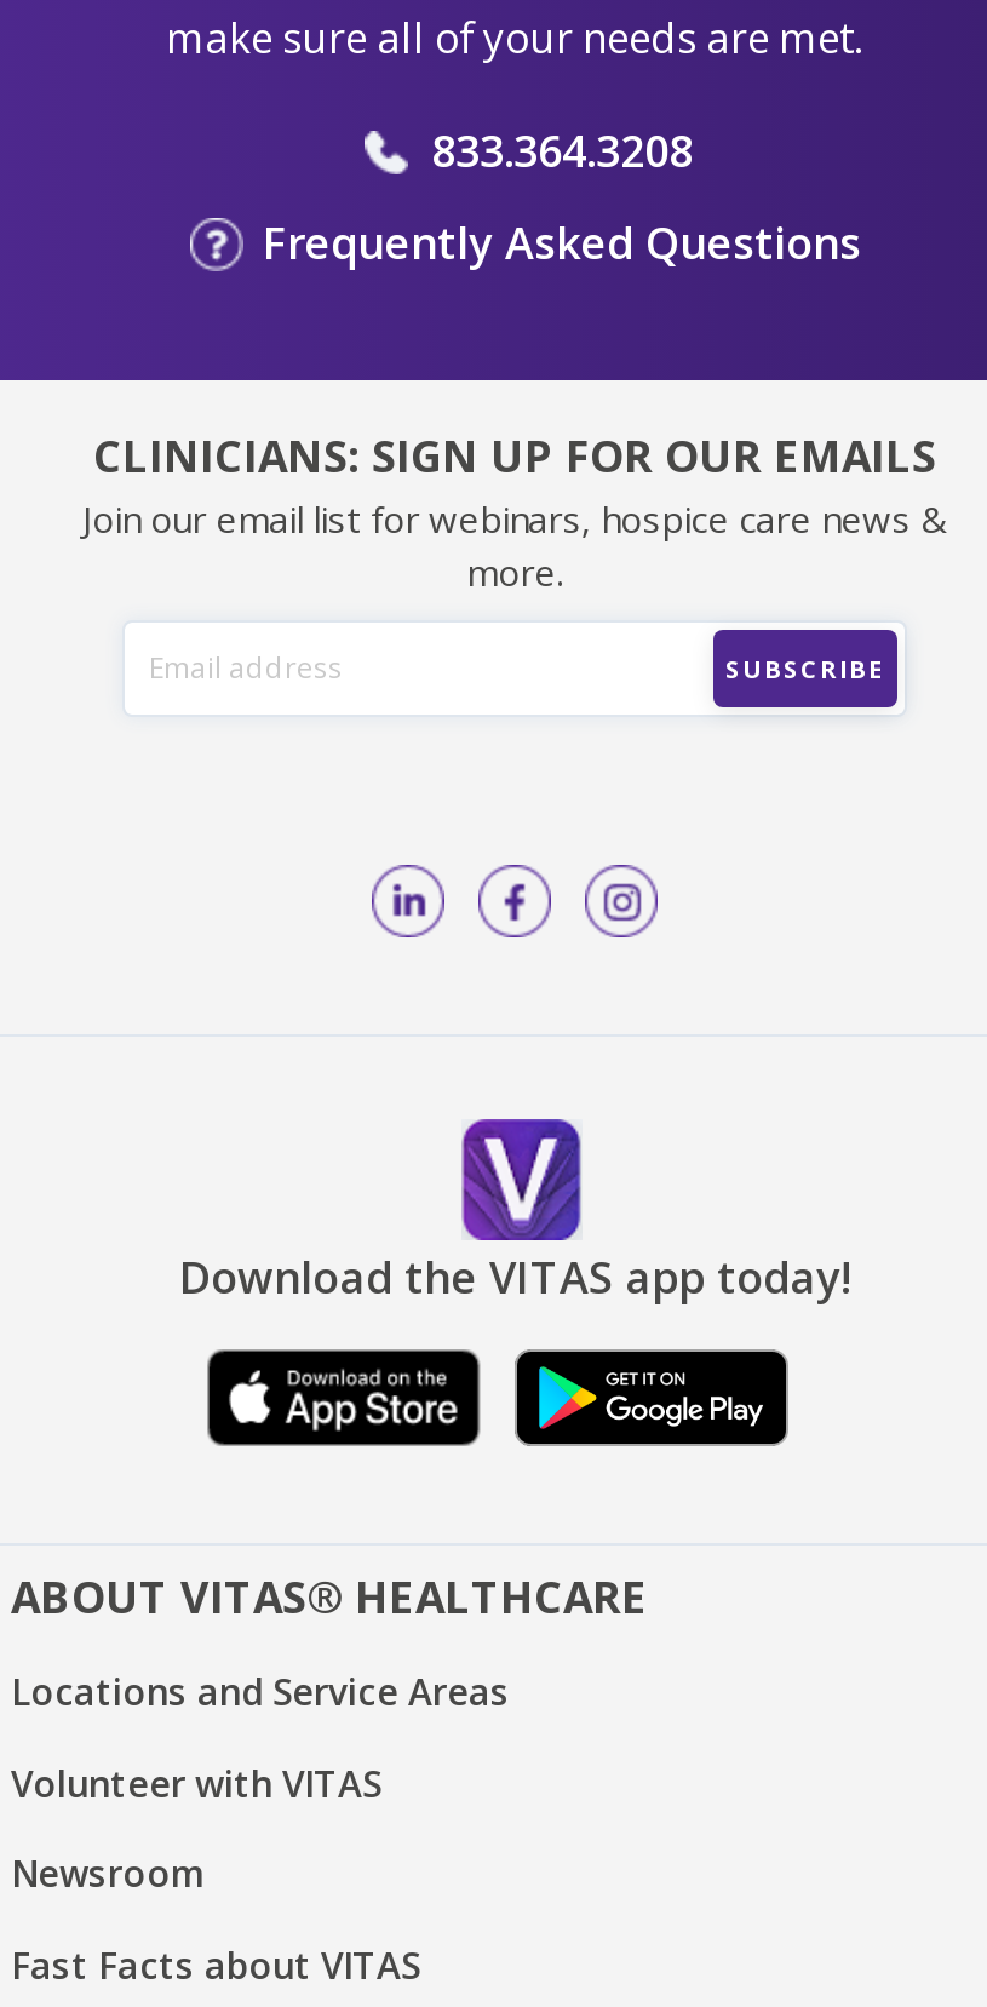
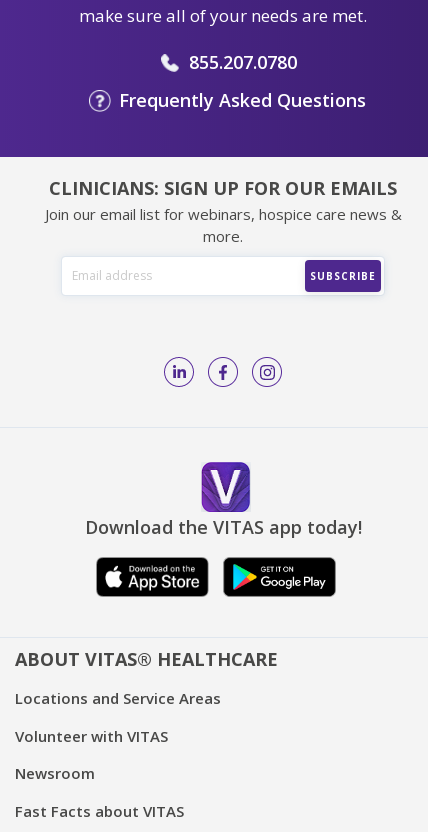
- 833.364.3208
+ 855.207.0780
